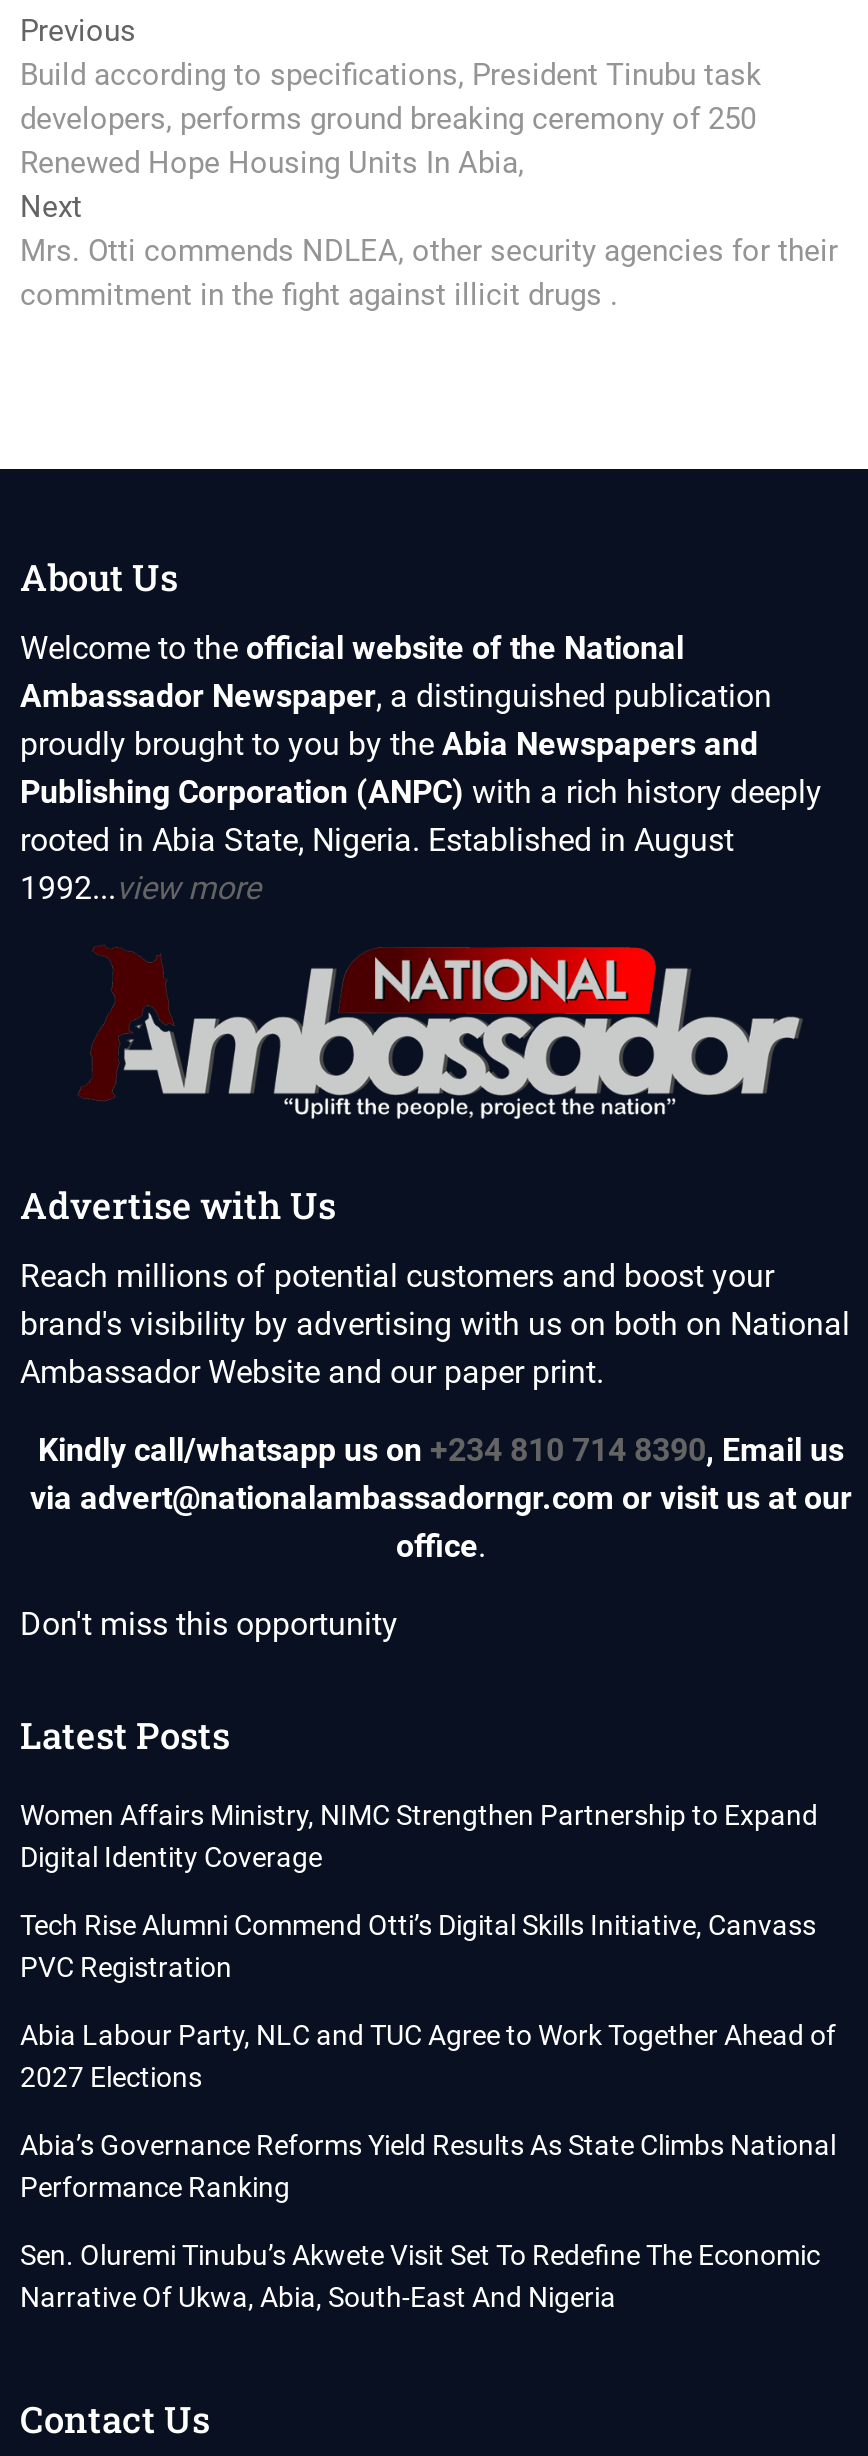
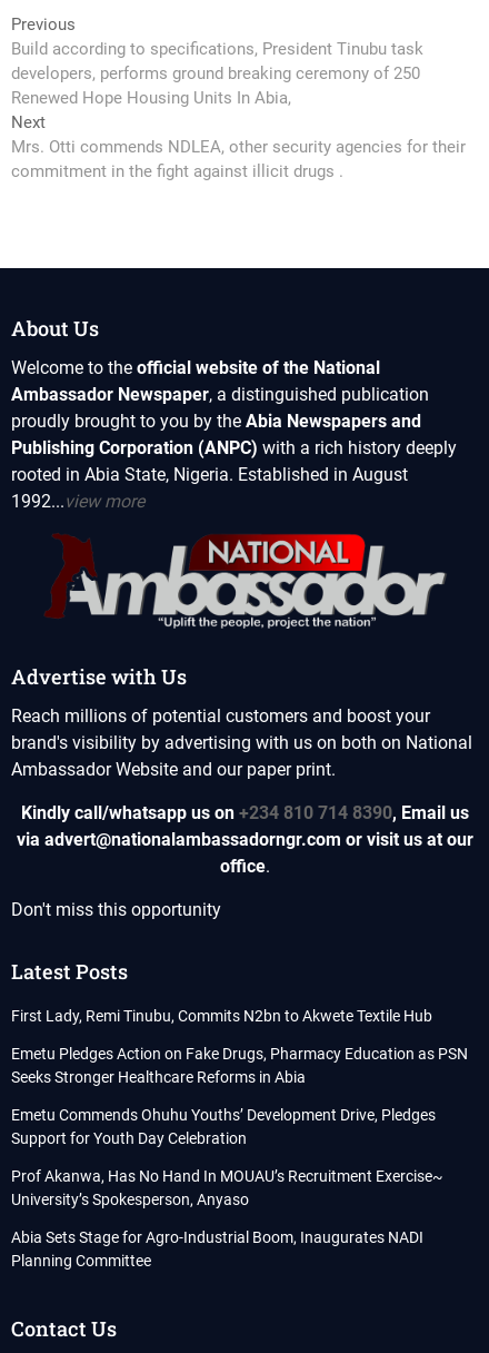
- Women Affairs Ministry, NIMC Strengthen Partnership to Expand
- Digital Identity Coverage
+ First Lady, Remi Tinubu, Commits N2bn to Akwete Textile Hub

- Tech Rise Alumni Commend Otti’s Digital Skills Initiative, Canvass
- PVC Registration
+ Emetu Pledges Action on Fake Drugs, Pharmacy Education as PSN
+ Seeks Stronger Healthcare Reforms in Abia

- Abia Labour Party, NLC and TUC Agree to Work Together Ahead of
- 2027 Elections
+ Emetu Commends Ohuhu Youths’ Development Drive, Pledges
+ Support for Youth Day Celebration

- Abia’s Governance Reforms Yield Results As State Climbs National
- Performance Ranking
+ Prof Akanwa, Has No Hand In MOUAU’s Recruitment Exercise~
+ University’s Spokesperson, Anyaso

- Sen. Oluremi Tinubu’s Akwete Visit Set To Redefine The Economic
- Narrative Of Ukwa, Abia, South-East And Nigeria
+ Abia Sets Stage for Agro-Industrial Boom, Inaugurates NADI
+ Planning Committee
